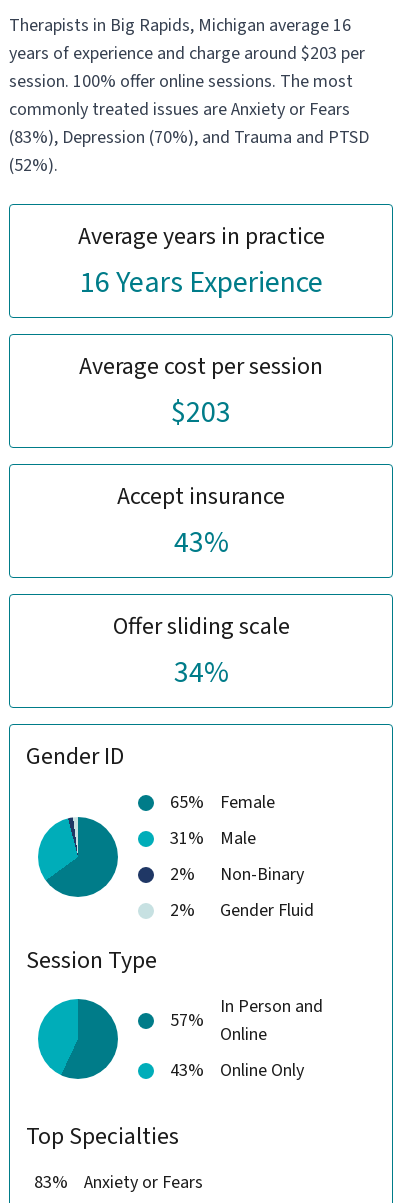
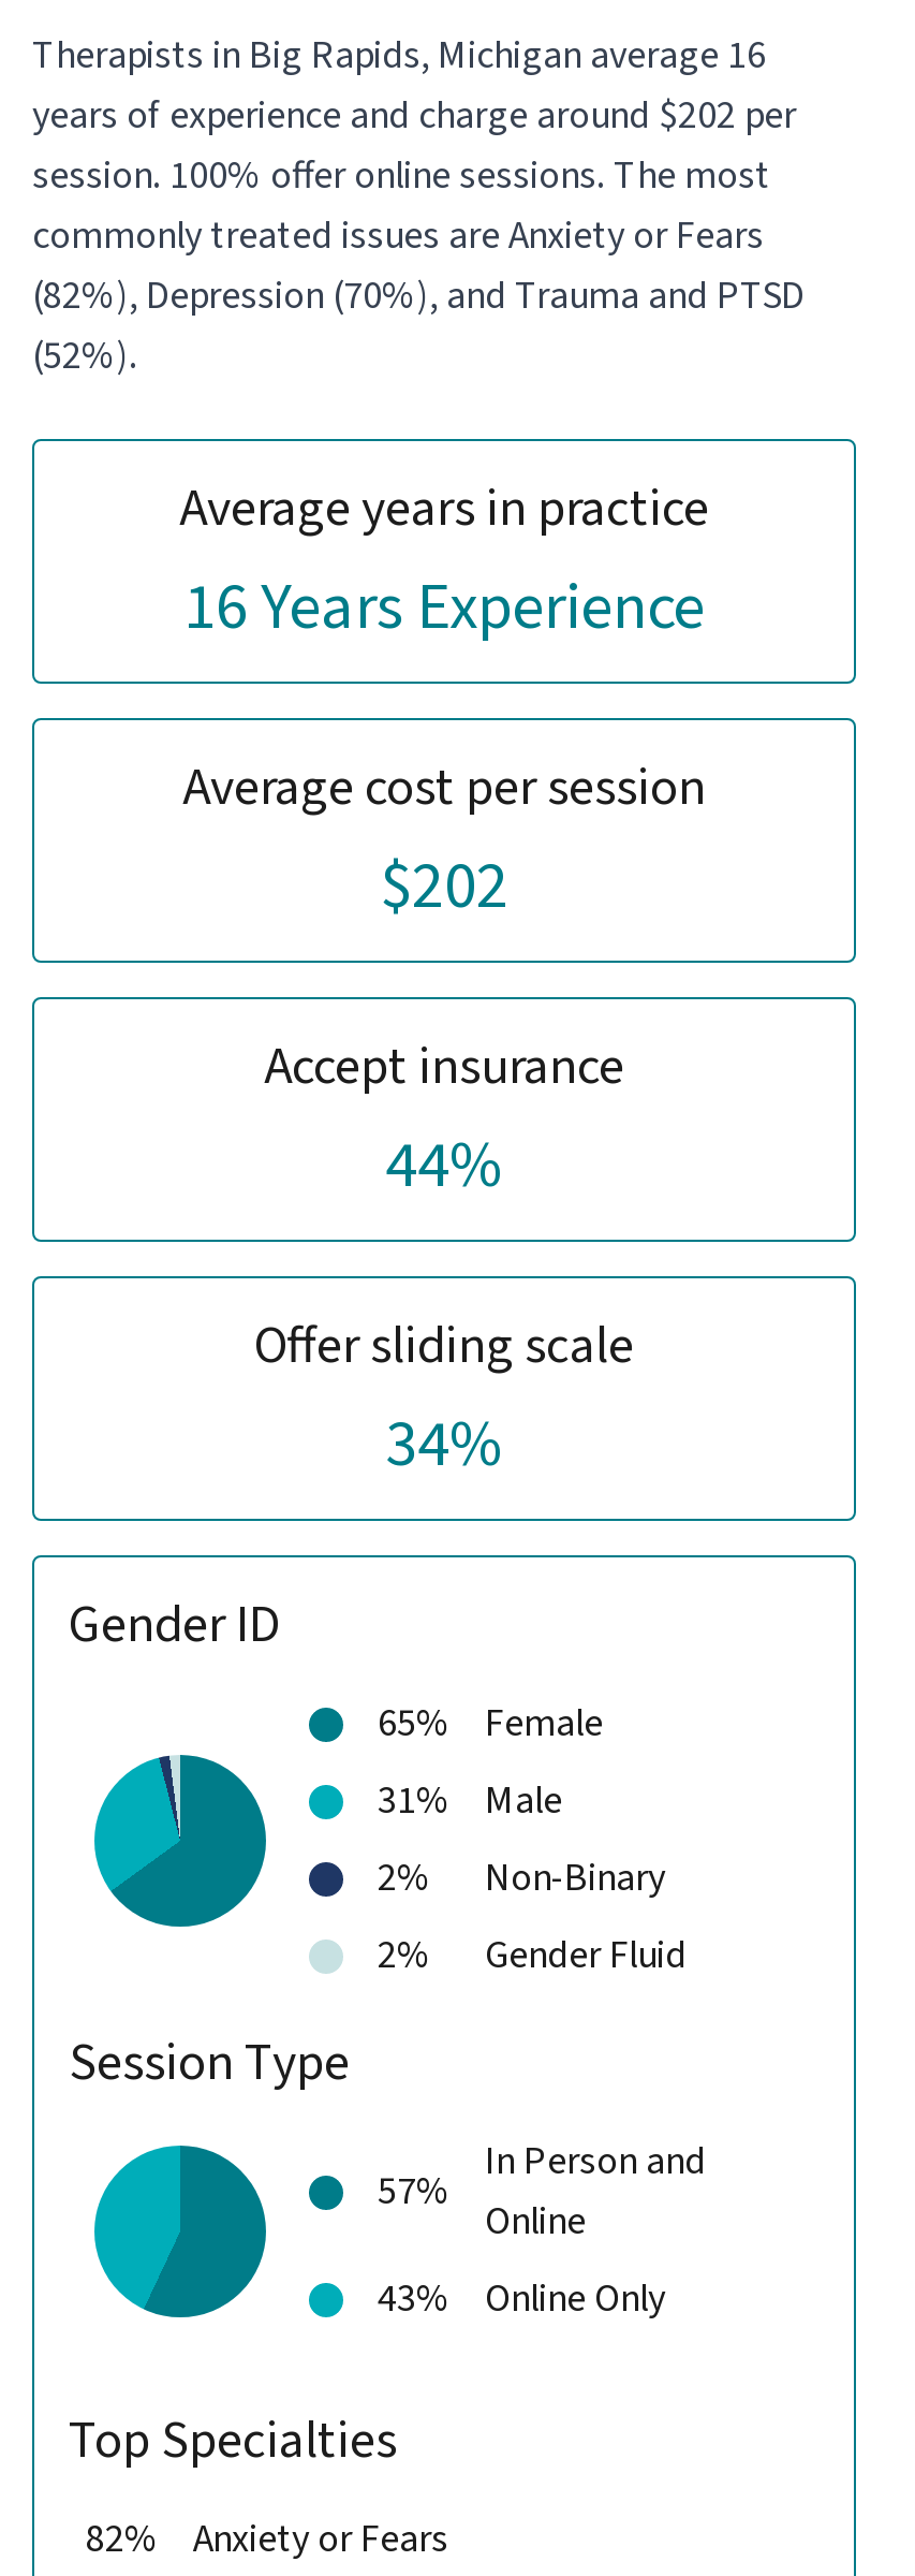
- years of experience and charge around $203 per
+ years of experience and charge around $202 per

- (83%), Depression (70%), and Trauma and PTSD
+ (82%), Depression (70%), and Trauma and PTSD

- $203
+ $202

- 43%
+ 44%

- 83% Anxiety or Fears
+ 82% Anxiety or Fears
